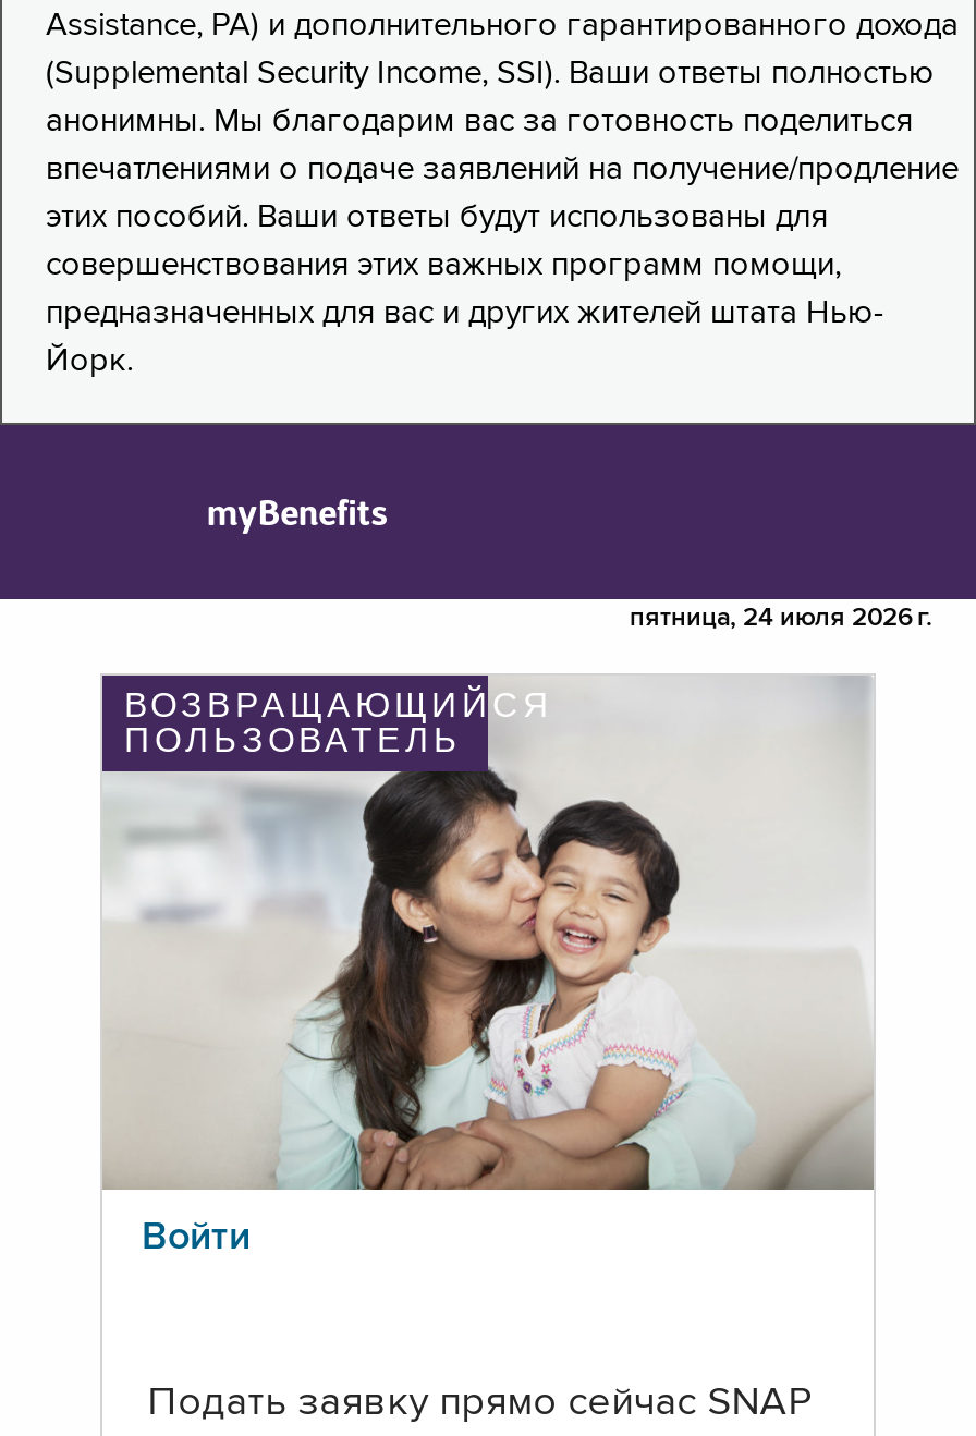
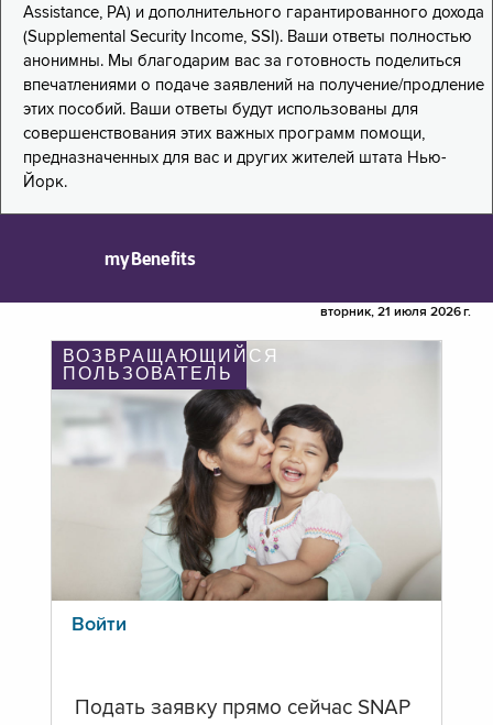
- пятница, 24 июля 2026 г.
+ вторник, 21 июля 2026 г.
